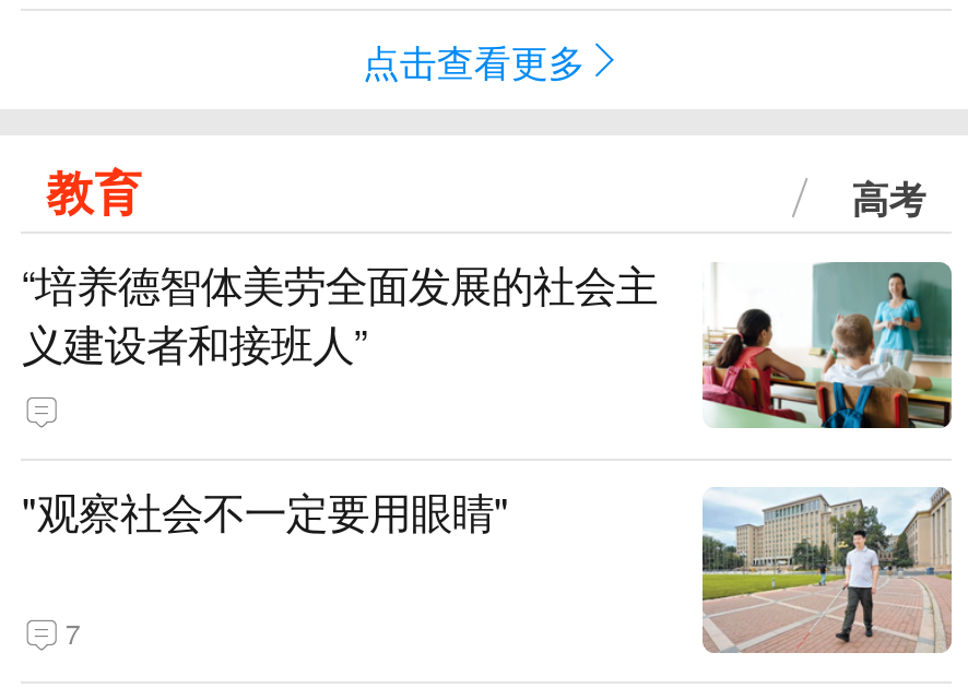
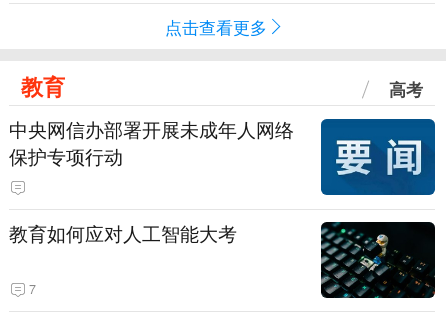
- [image]
- “培养德智体美劳全面发展的社会主
- 义建设者和接班人”
+ [image]
+ 中央网信办部署开展未成年人网络
+ 保护专项行动

- "观察社会不一定要用眼睛"
+ 教育如何应对人工智能大考

- [image]
+ [image]
